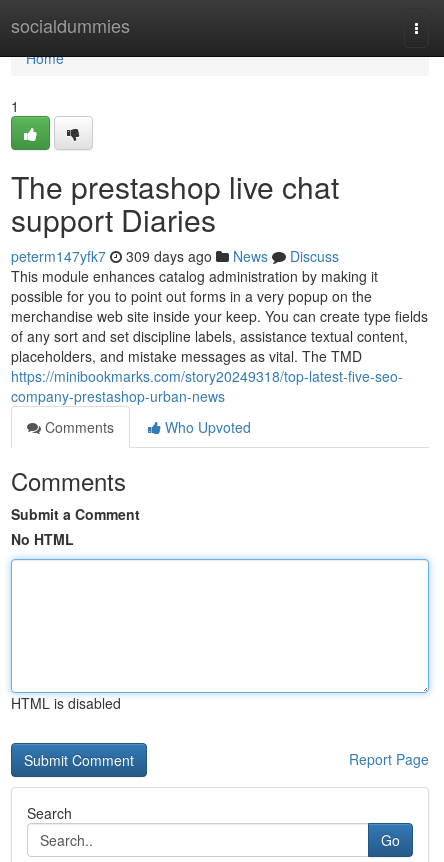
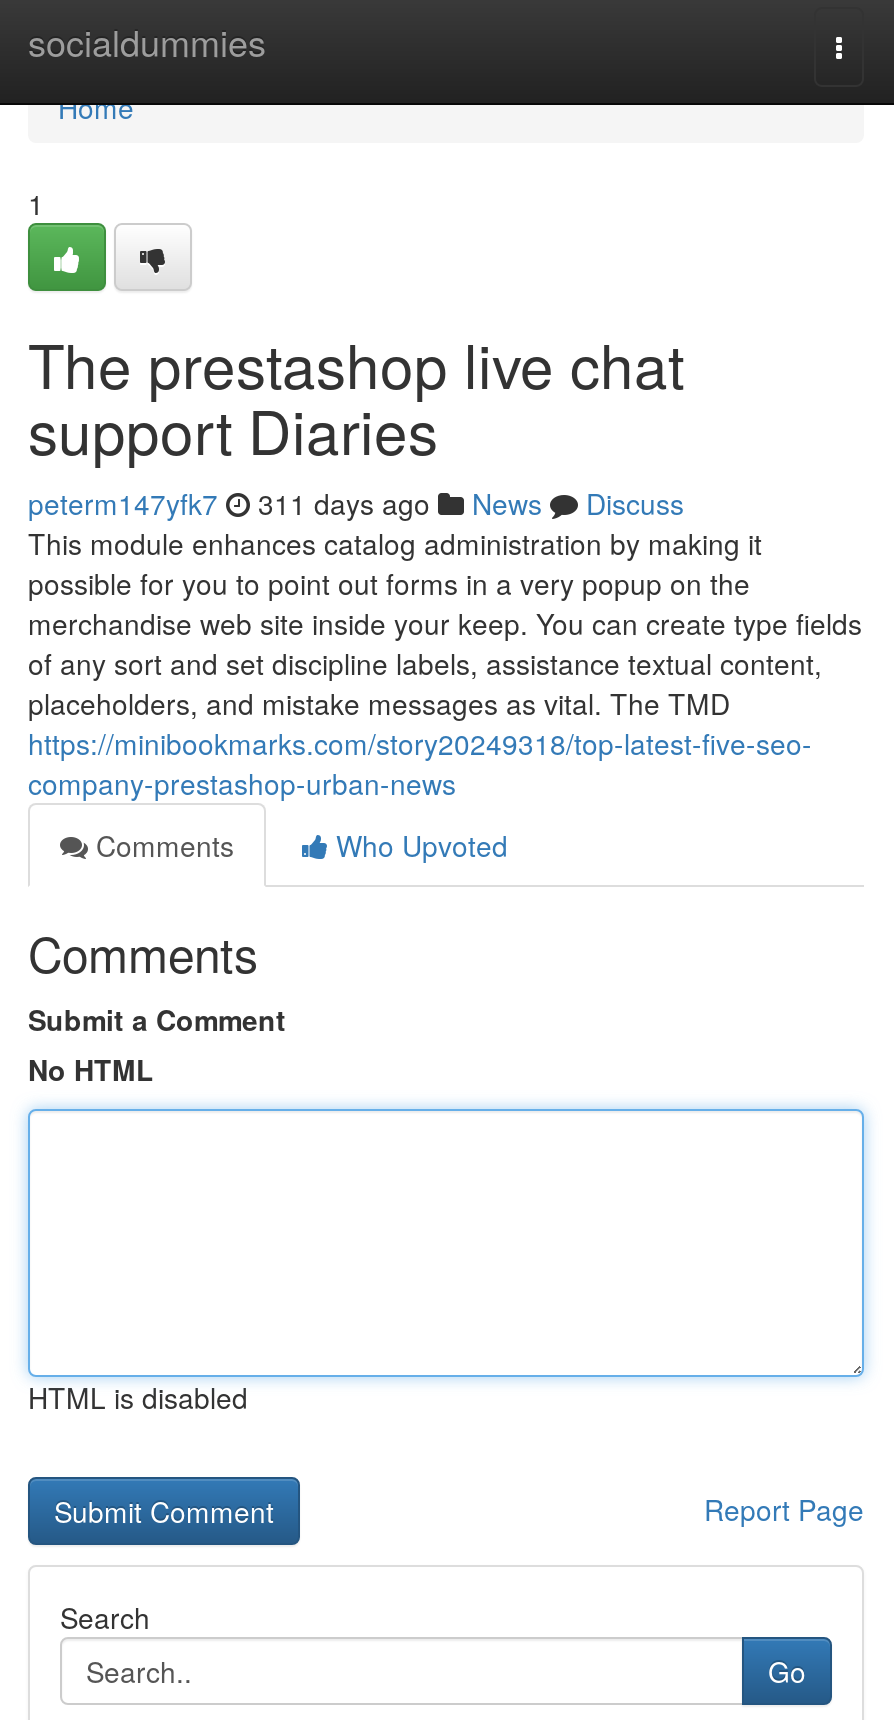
- peterm147yfk7 309 days ago News Discuss
+ peterm147yfk7 311 days ago News Discuss
